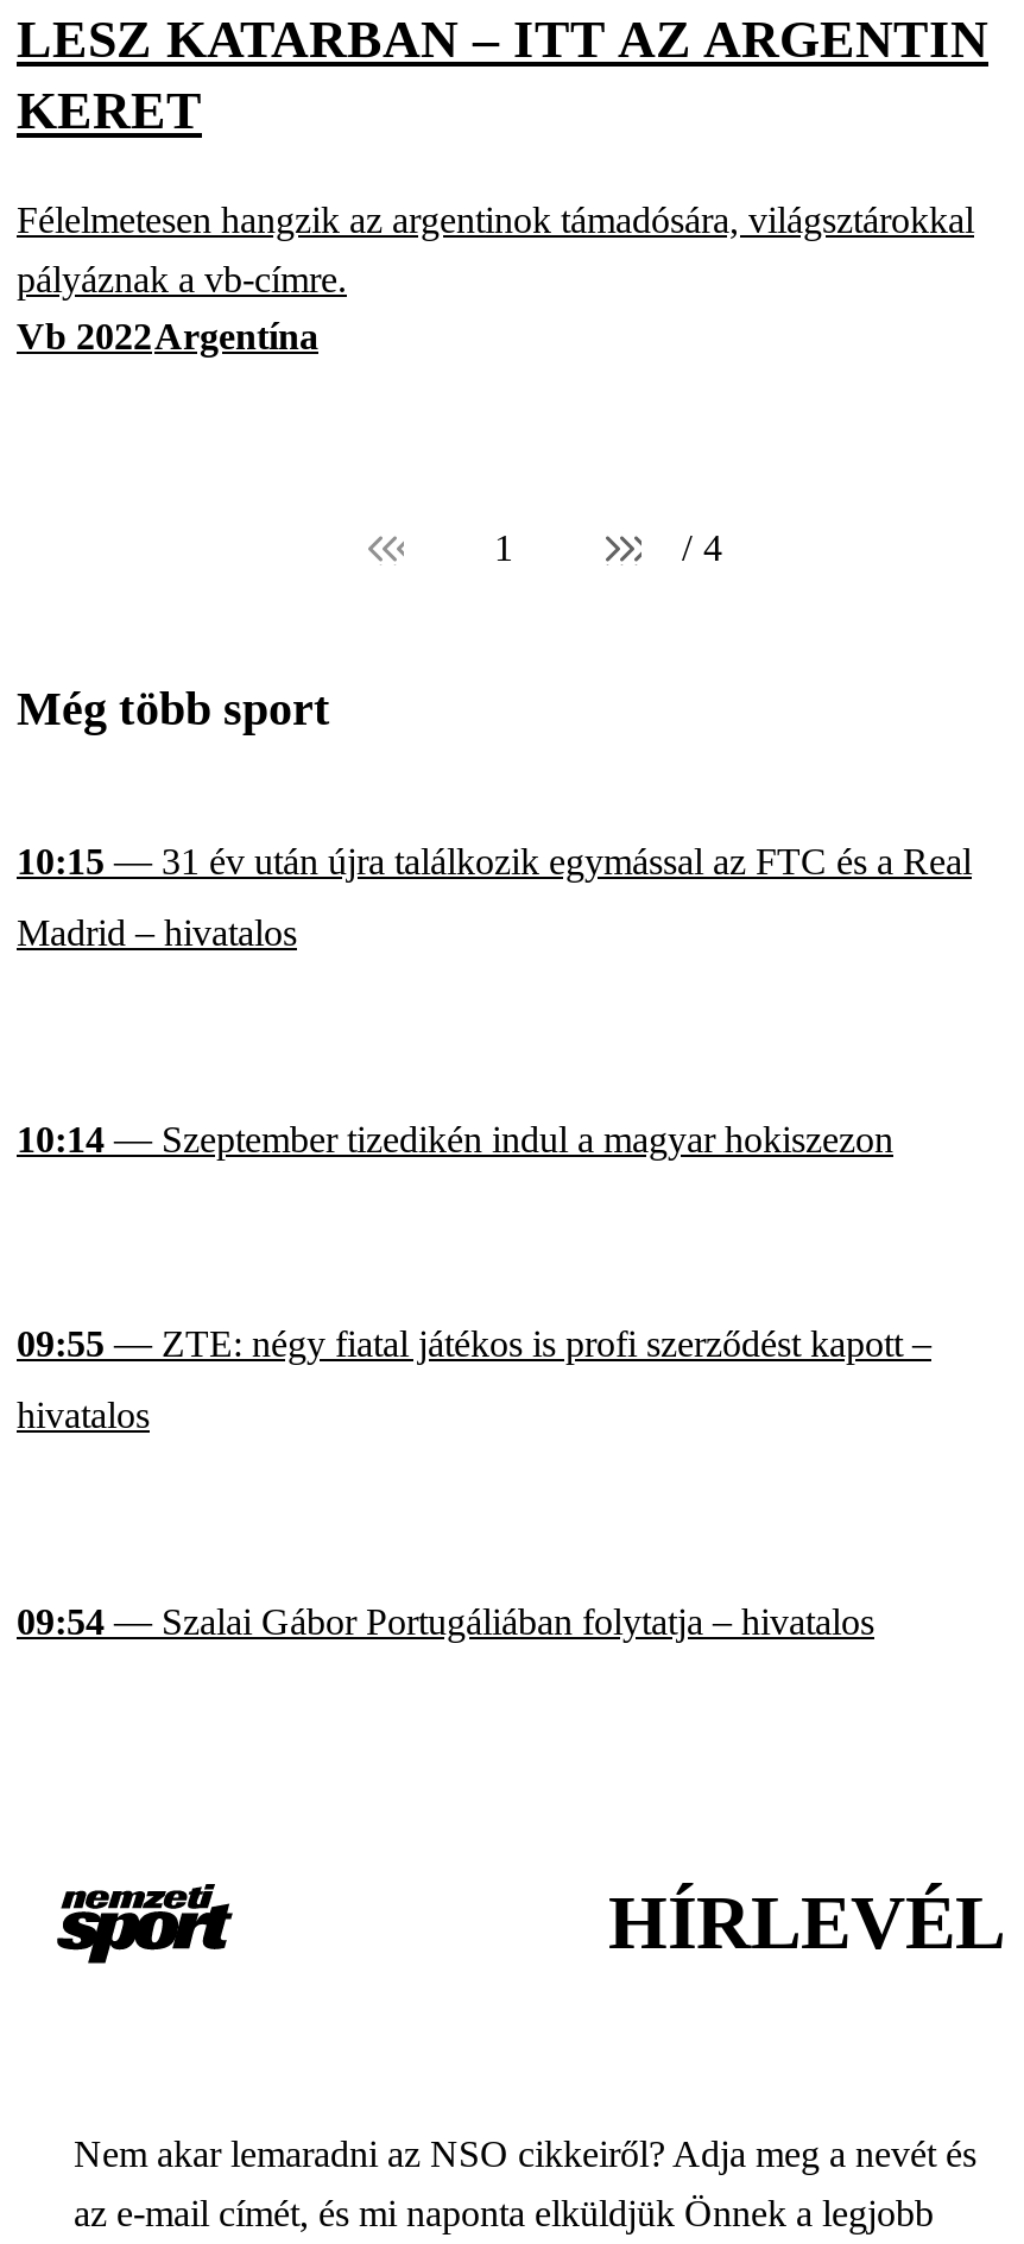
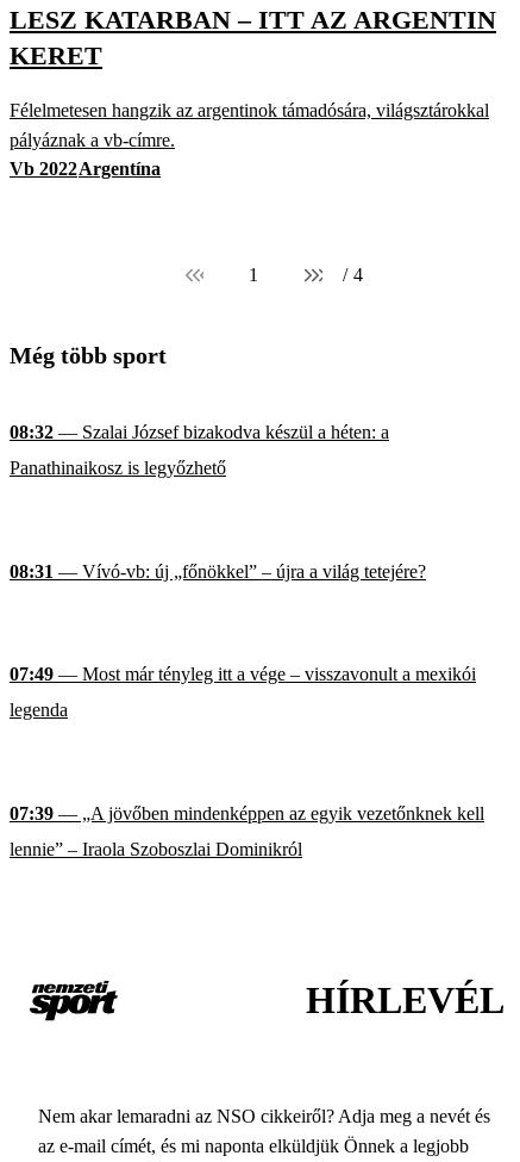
- 10:15 — 31 év után újra találkozik egymással az FTC és a Real
- Madrid – hivatalos
+ 08:32 — Szalai József bizakodva készül a héten: a
+ Panathinaikosz is legyőzhető

- 10:14 — Szeptember tizedikén indul a magyar hokiszezon
+ 08:31 — Vívó-vb: új „főnökkel” – újra a világ tetejére?

- 09:55 — ZTE: négy fiatal játékos is profi szerződést kapott –
- hivatalos
+ 07:49 — Most már tényleg itt a vége – visszavonult a mexikói
+ legenda

- 09:54 — Szalai Gábor Portugáliában folytatja – hivatalos
+ 07:39 — „A jövőben mindenképpen az egyik vezetőnknek kell
+ lennie” – Iraola Szoboszlai Dominikról
